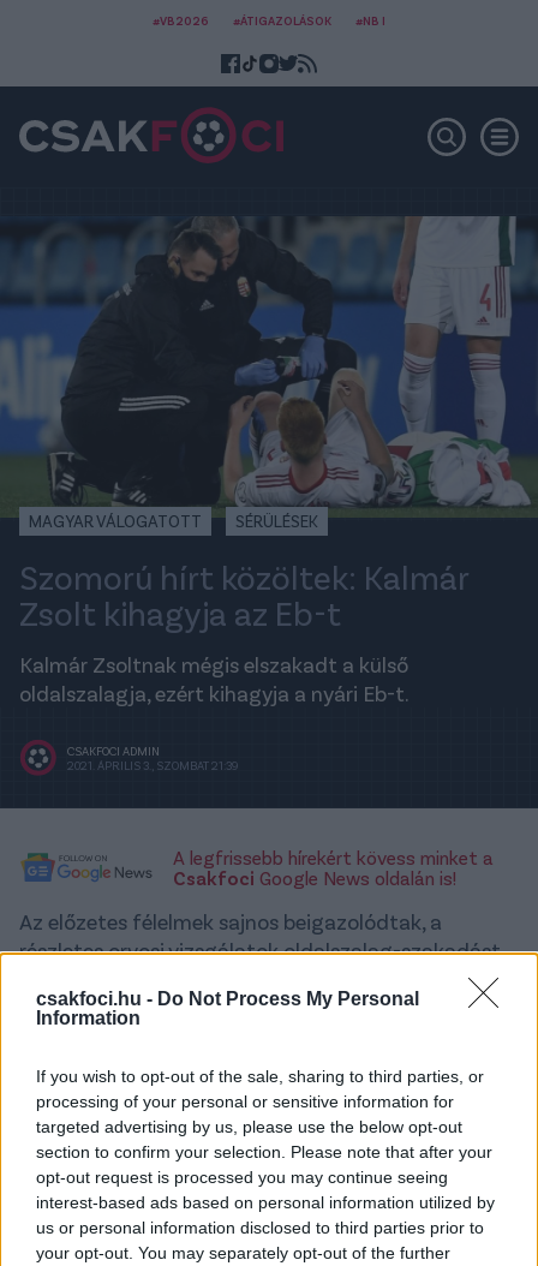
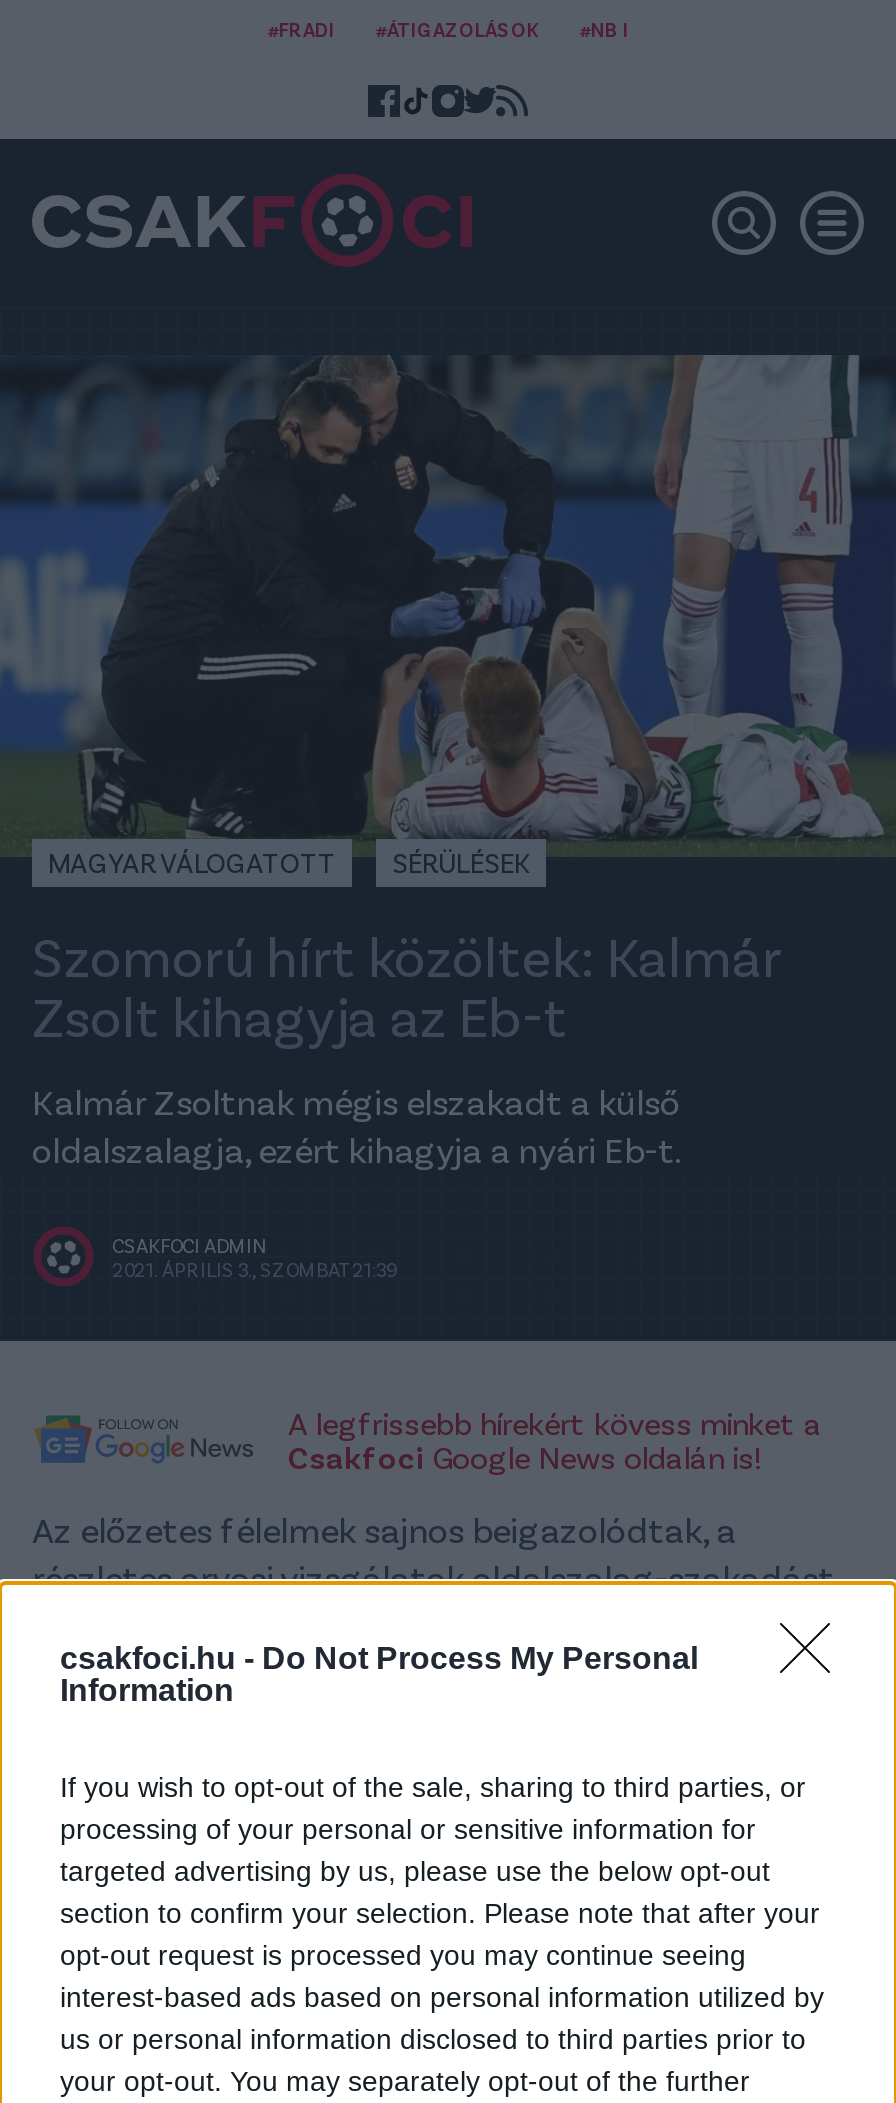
- #VB2026
+ #FRADI
